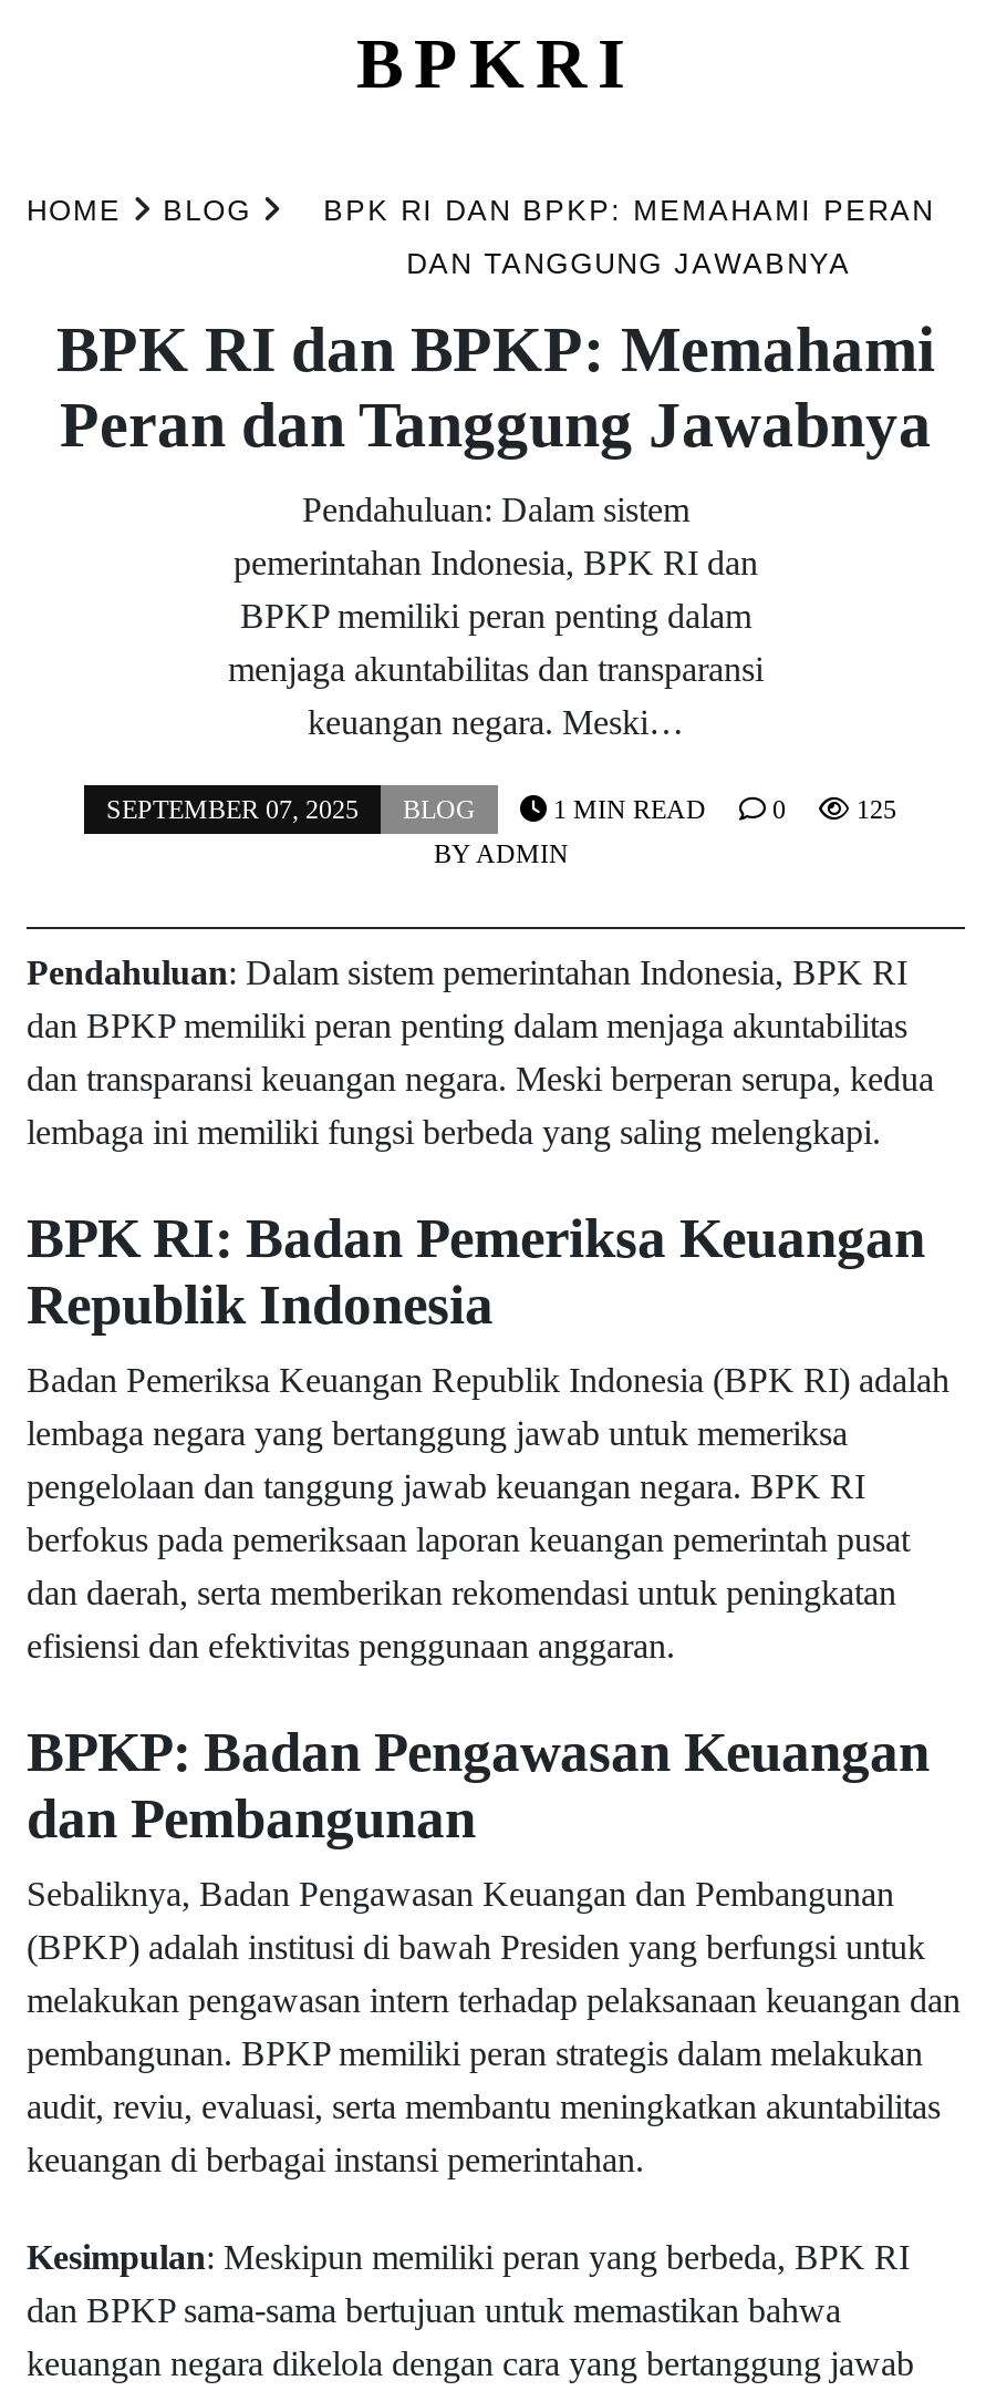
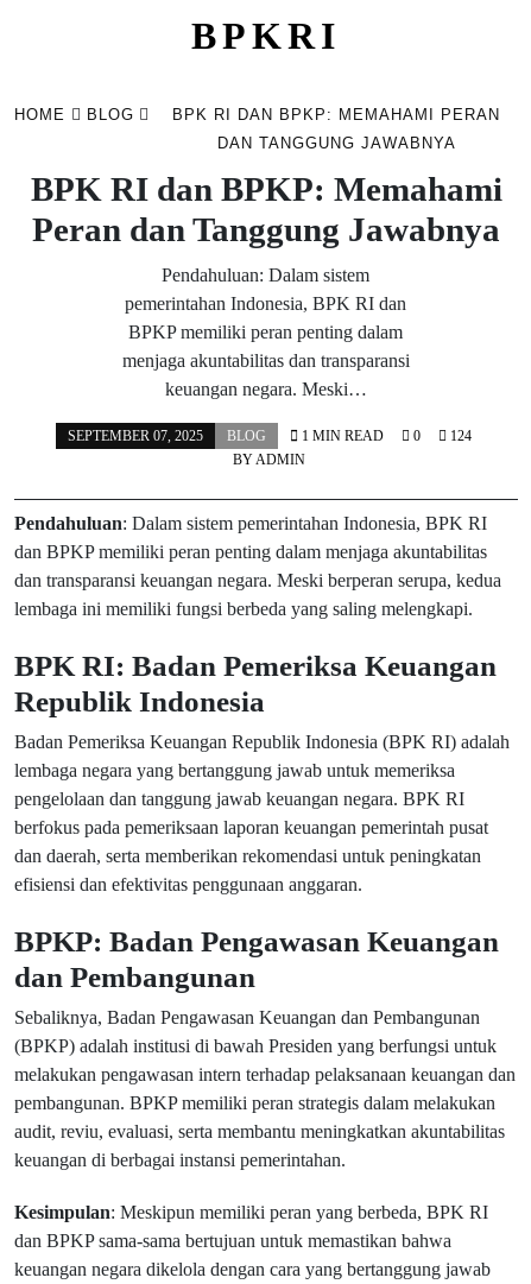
- 125
+ 124
